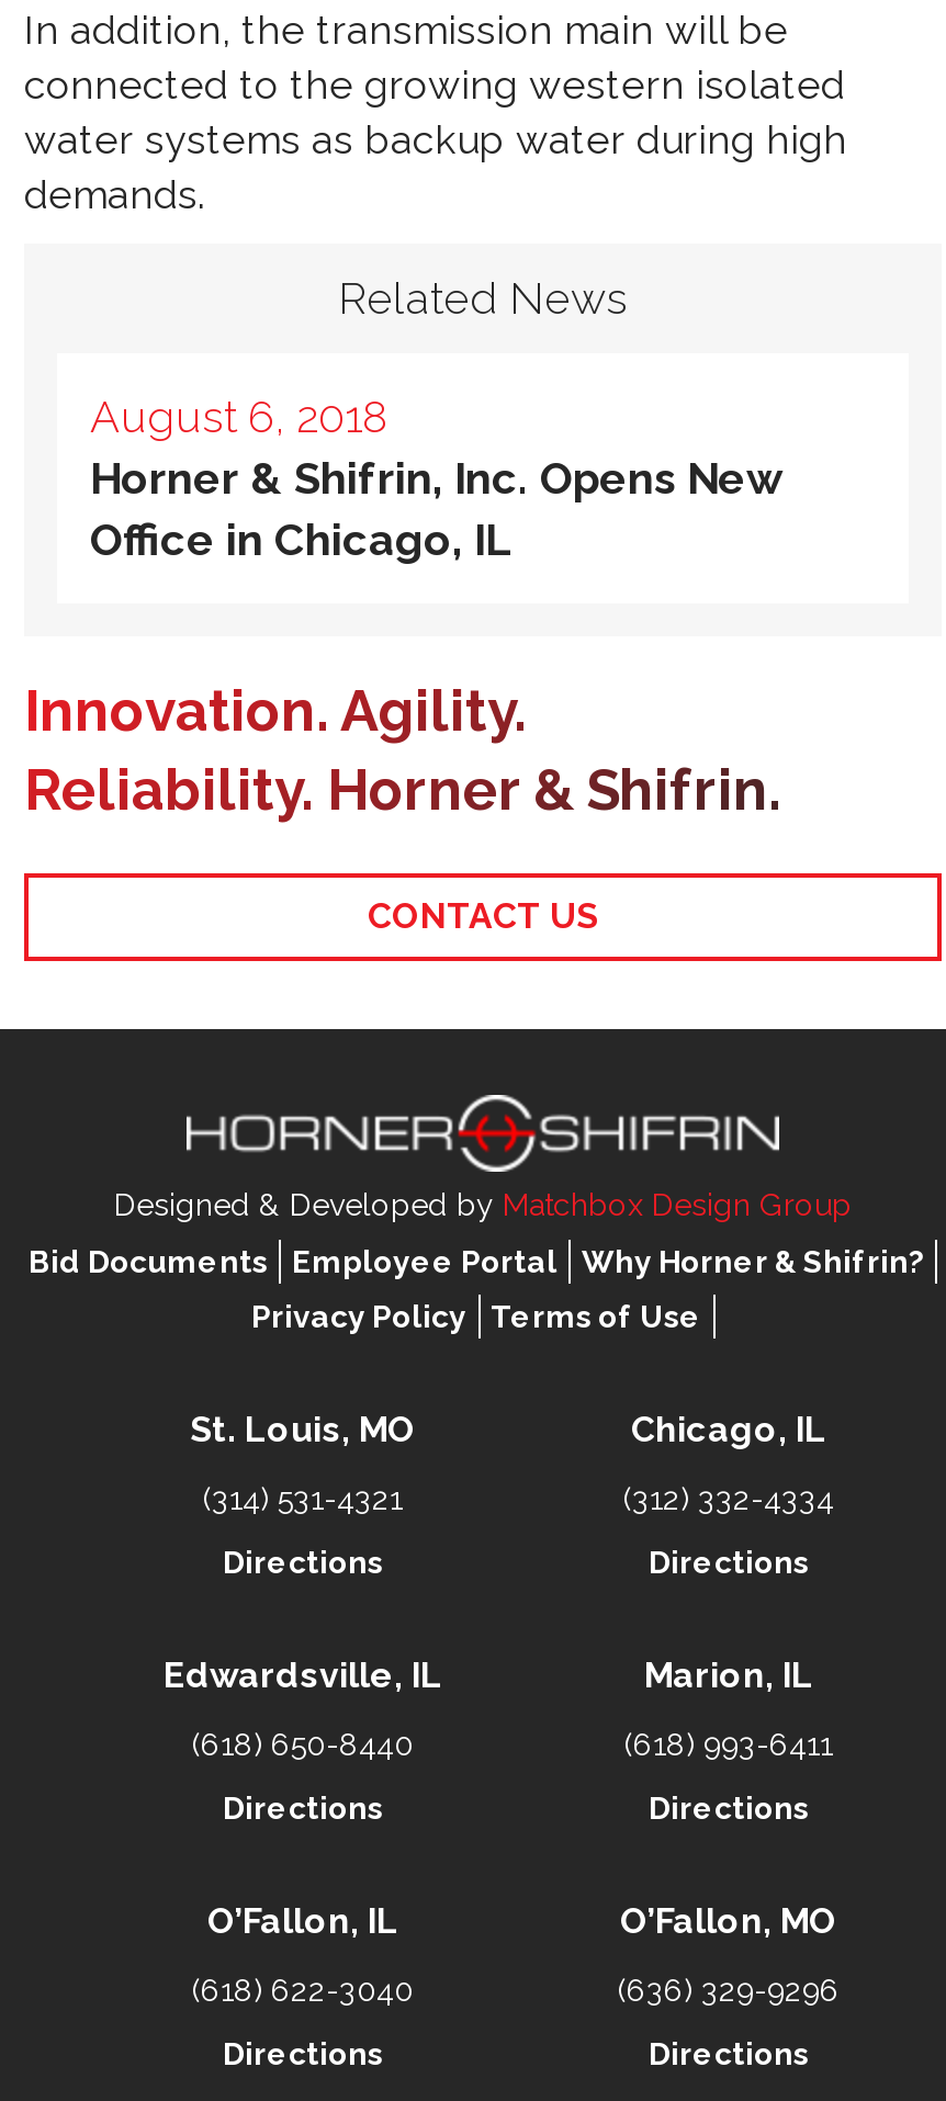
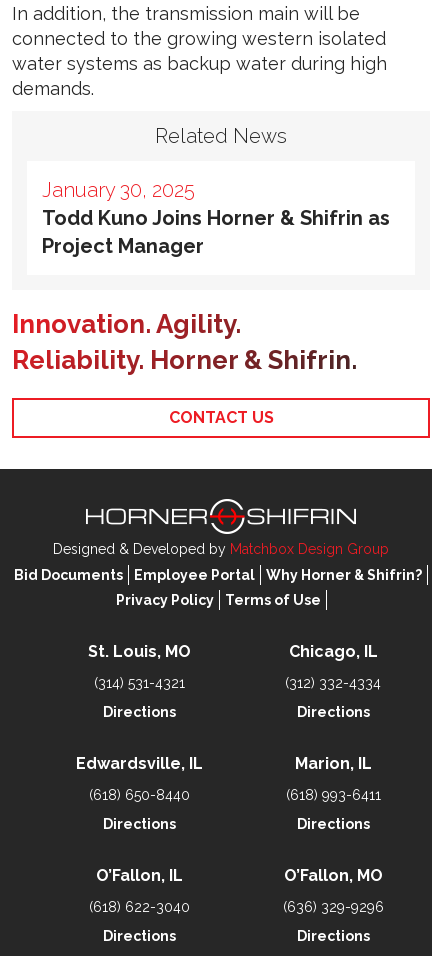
- August 6, 2018
- Horner & Shifrin, Inc. Opens New
- Office in Chicago, IL
+ January 30, 2025
+ Todd Kuno Joins Horner & Shifrin as
+ Project Manager
